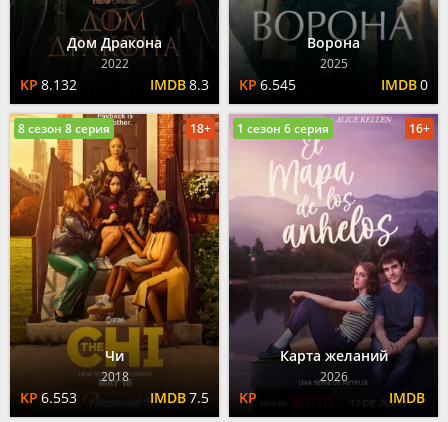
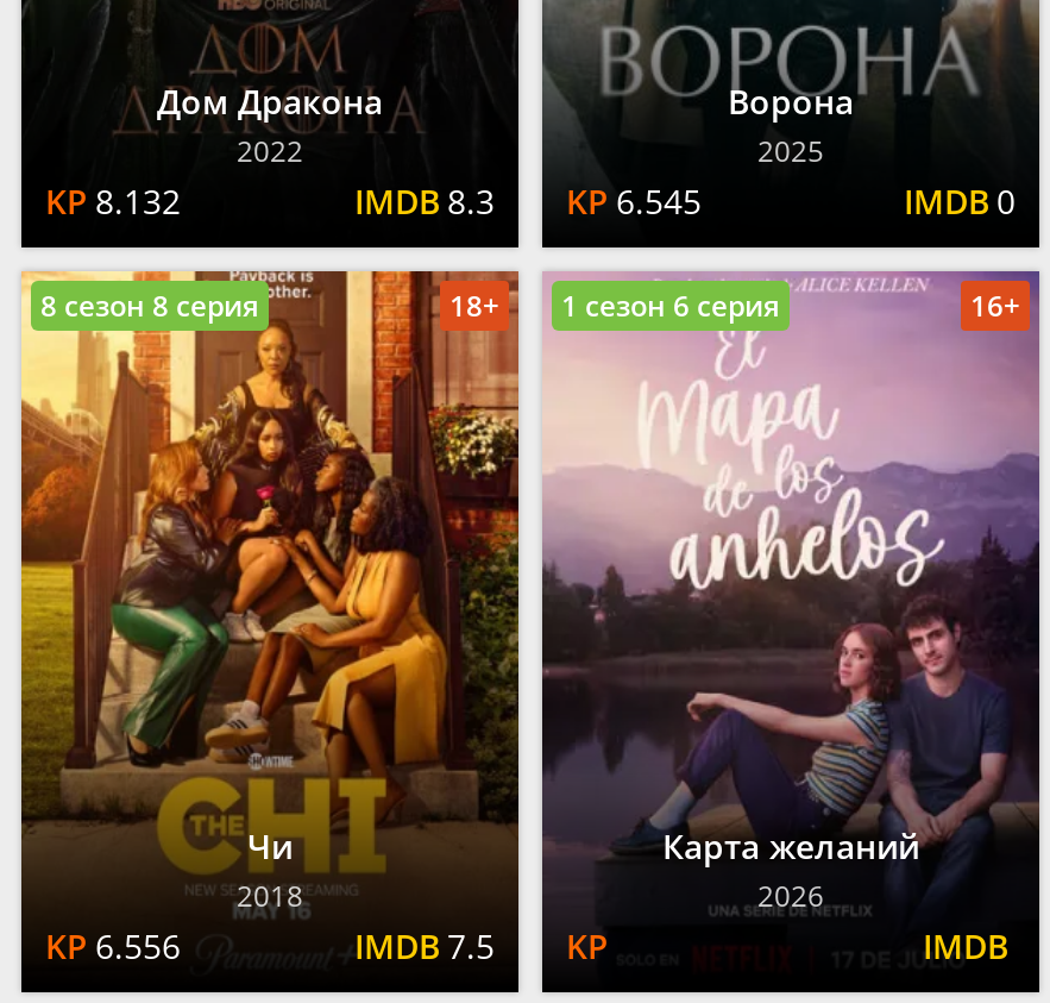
- 6.553
+ 6.556
